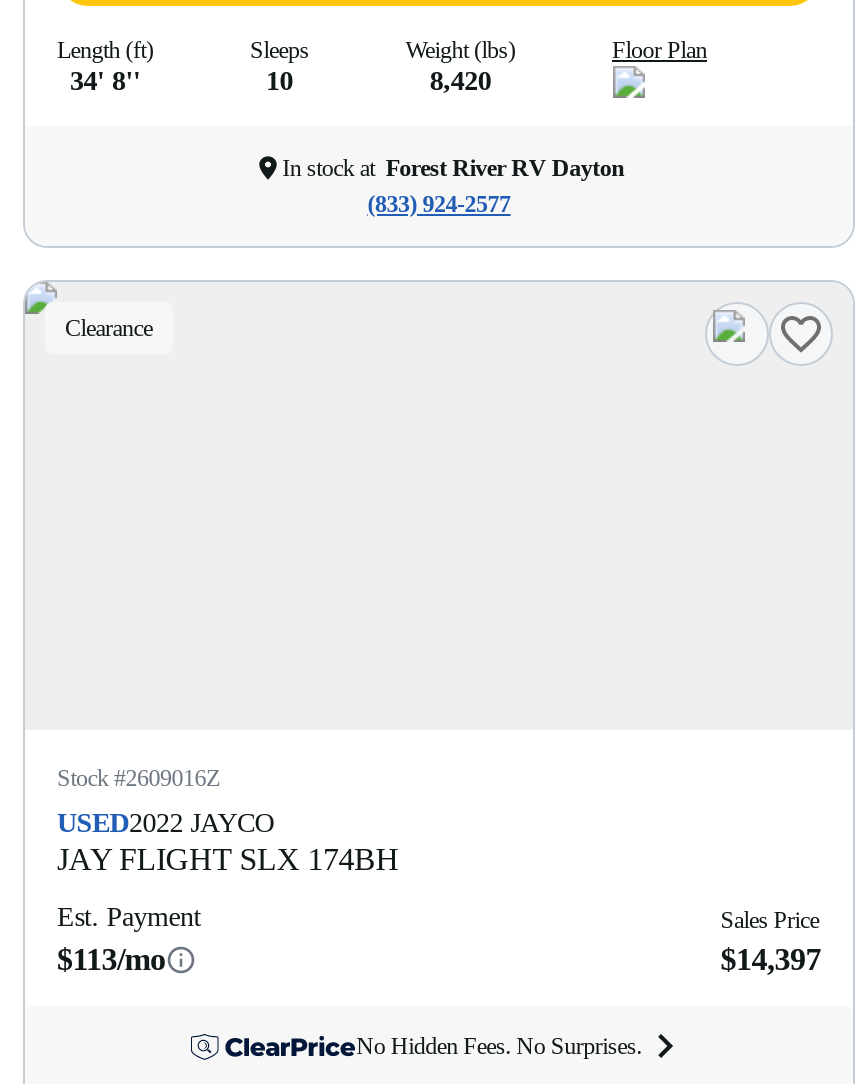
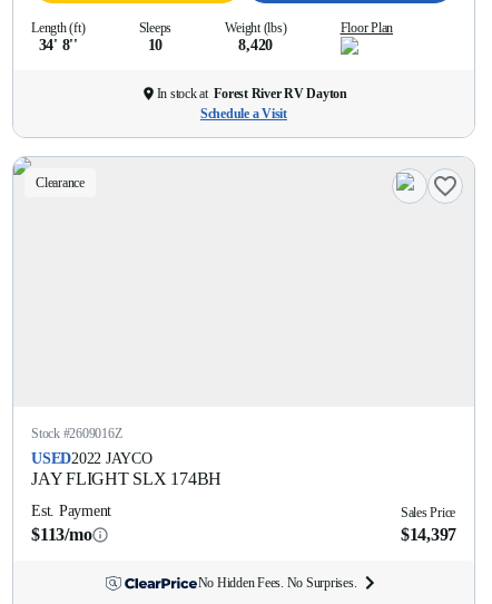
- (833) 924-2577
+ Schedule a Visit
